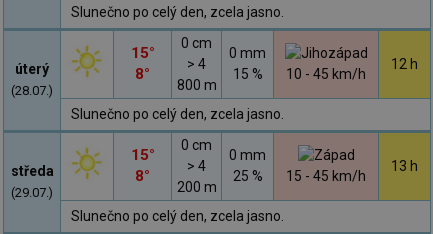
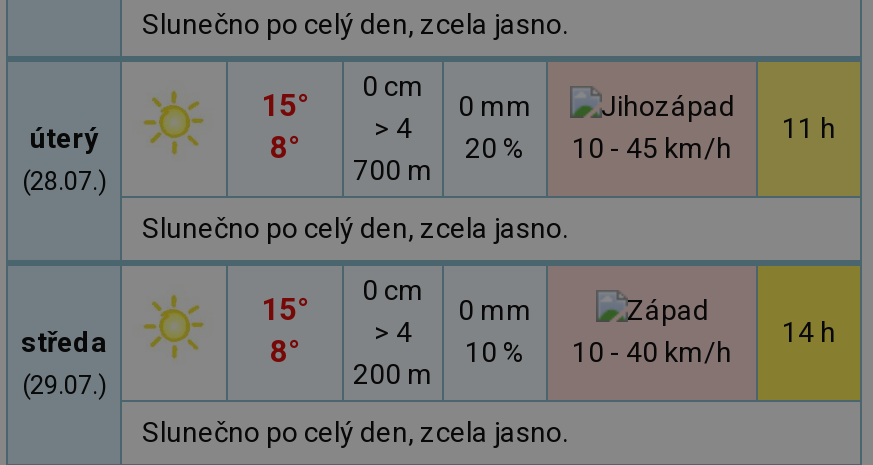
- 12 h
+ 11 h

- 15 % 10 - 45 km/h
+ 20 % 10 - 45 km/h

- 800 m
+ 700 m

- 13 h
+ 14 h

- 25 %
+ 10 %

- 15 - 45 km/h
+ 10 - 40 km/h
